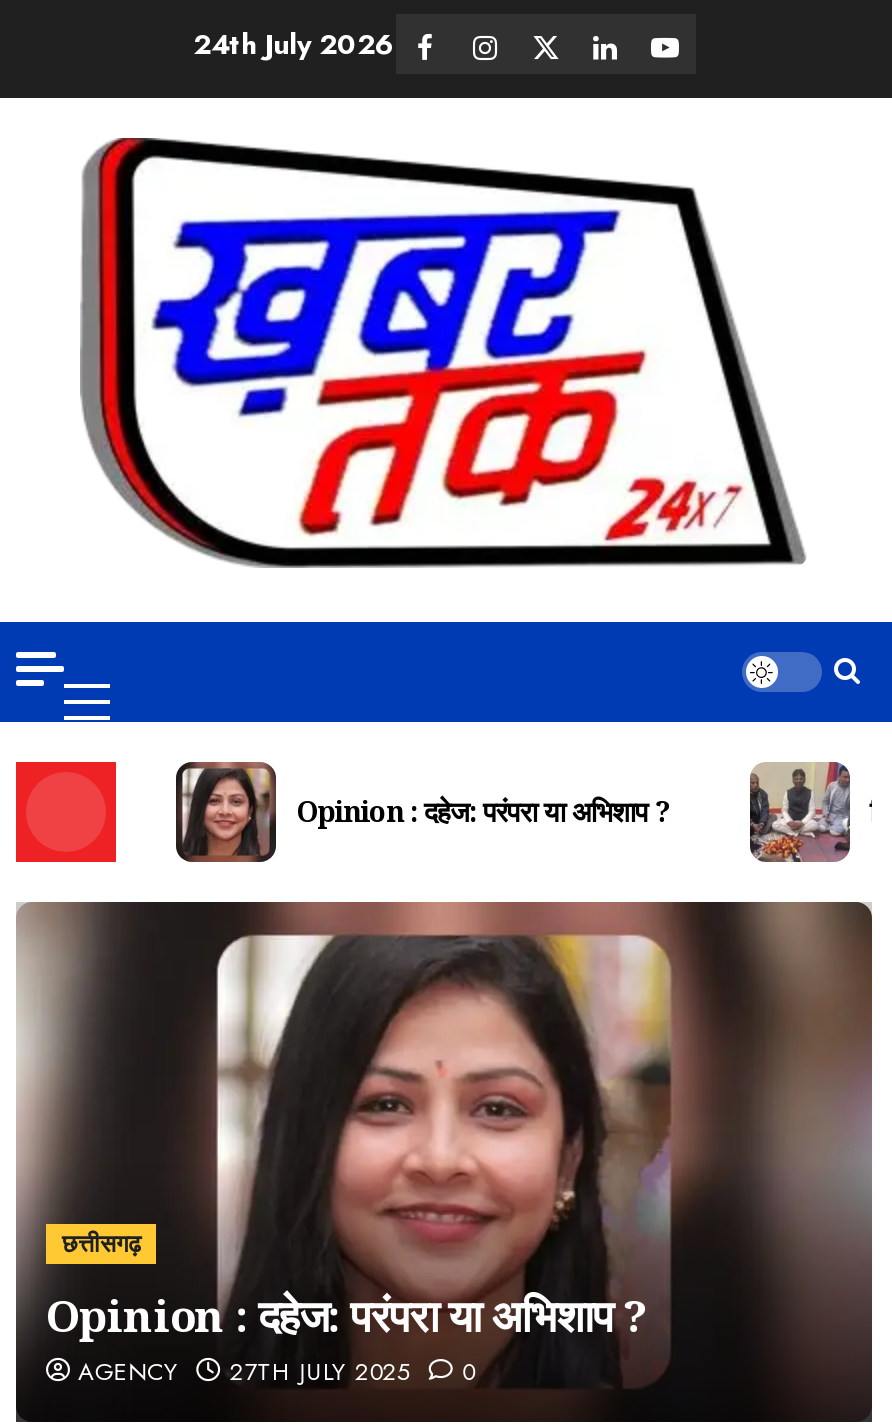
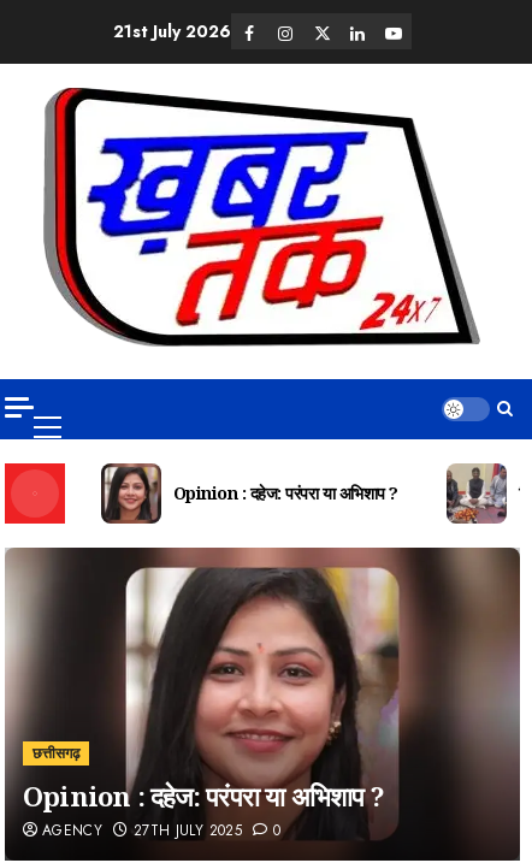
- 24th July 2026
+ 21st July 2026
